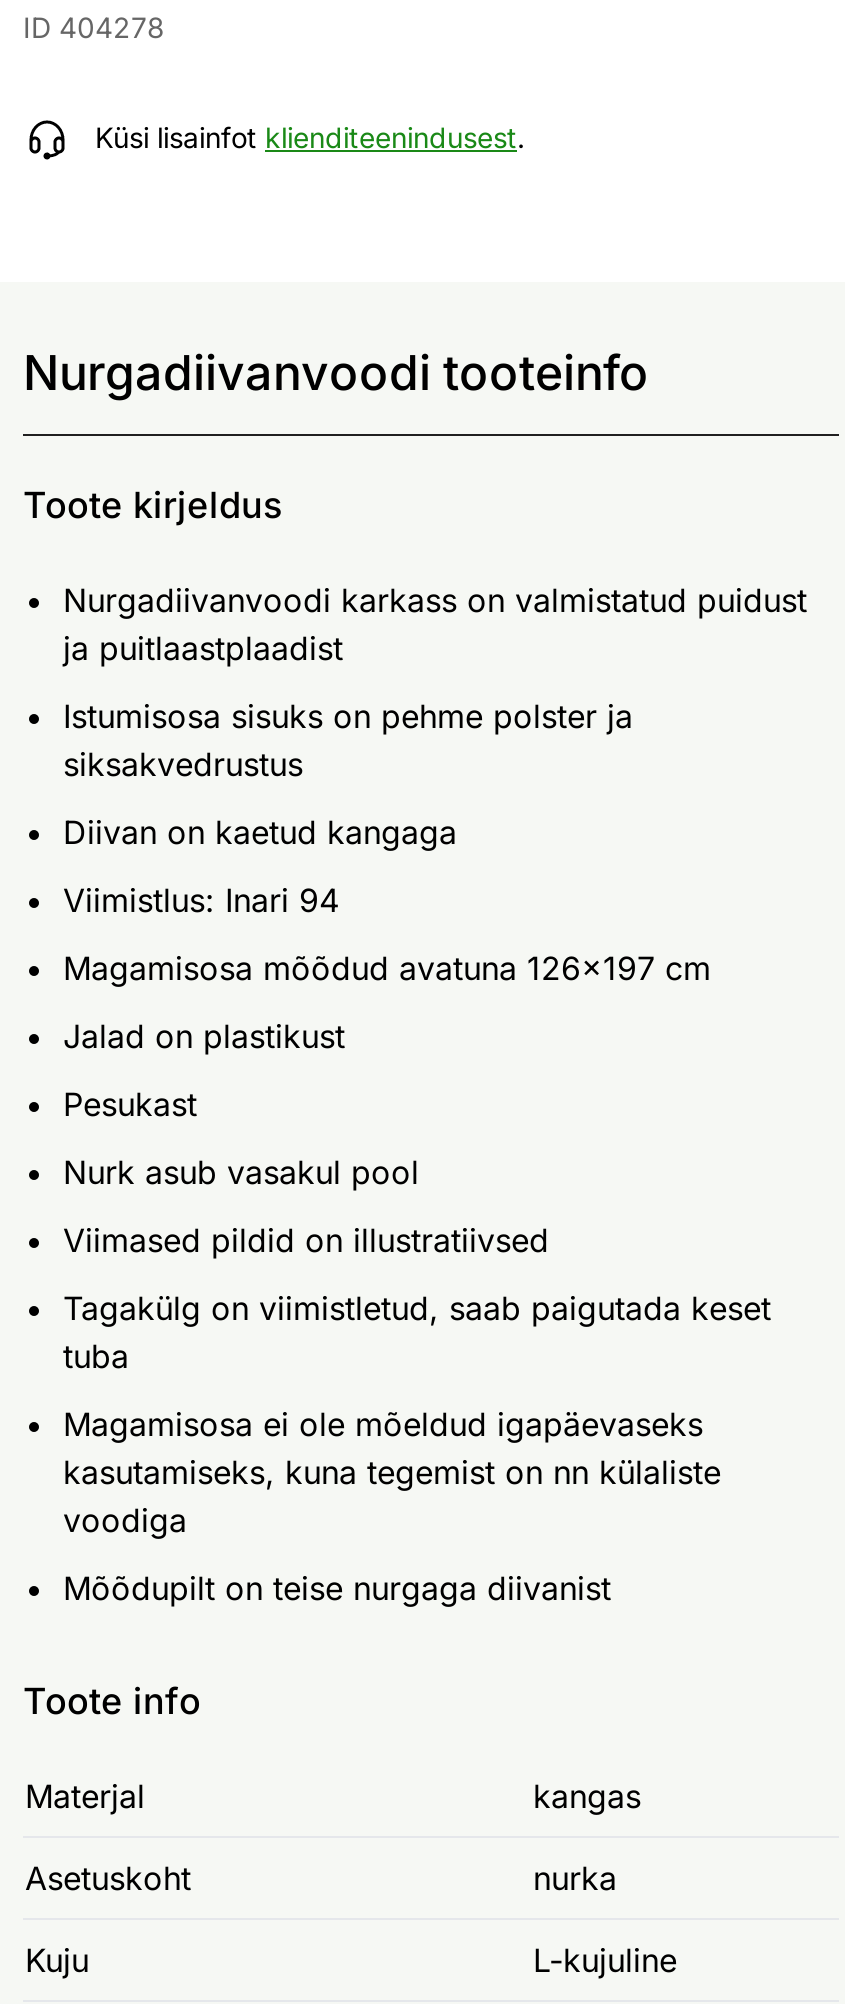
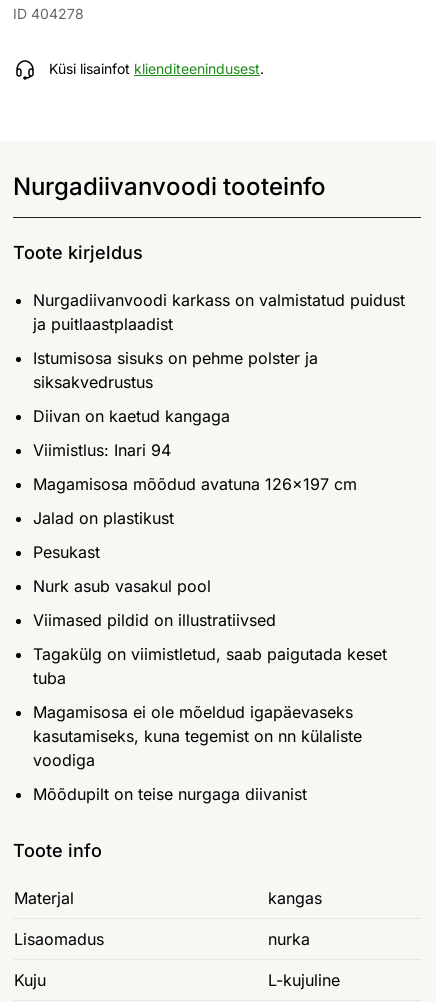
- Asetuskoht
+ Lisaomadus
